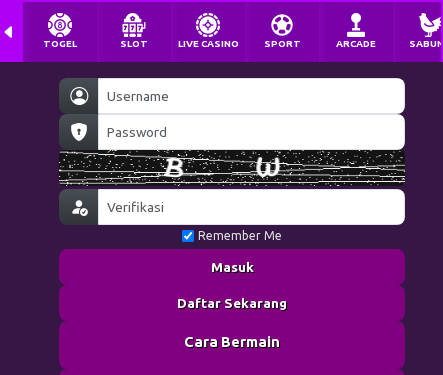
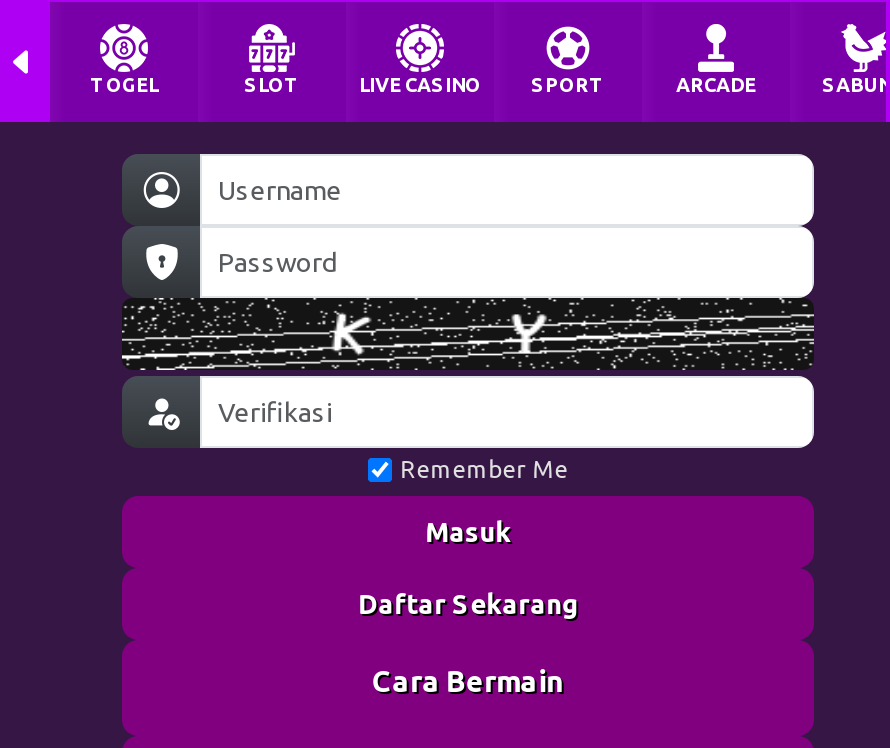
- [image]
+ [image]
